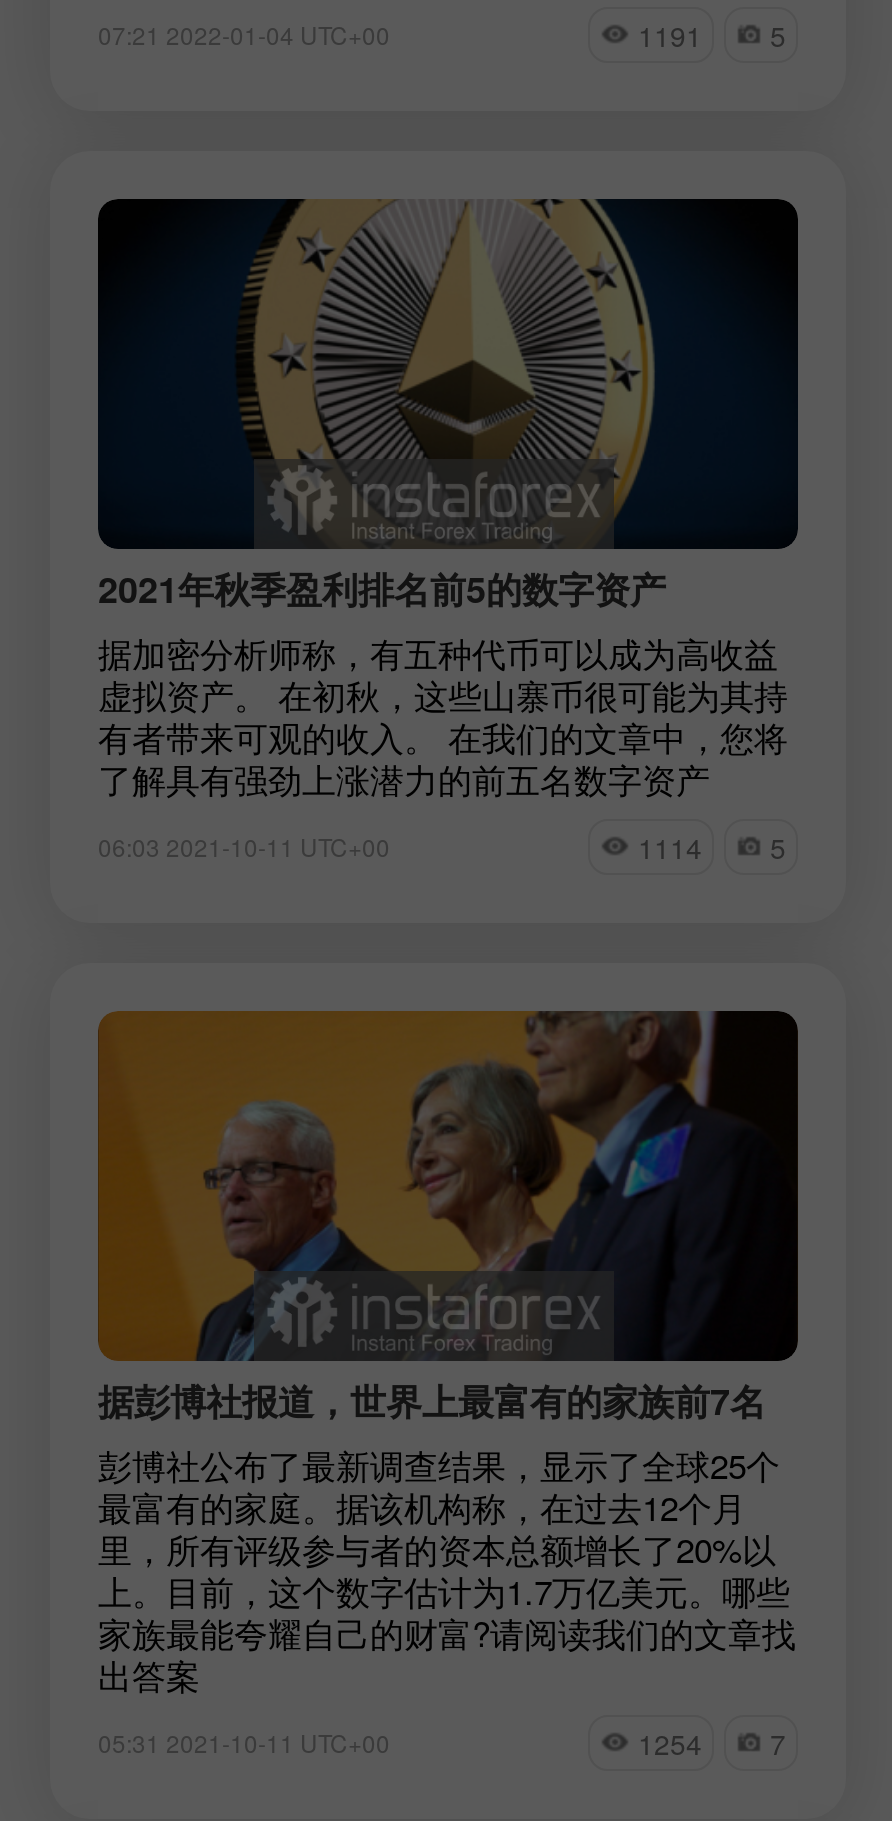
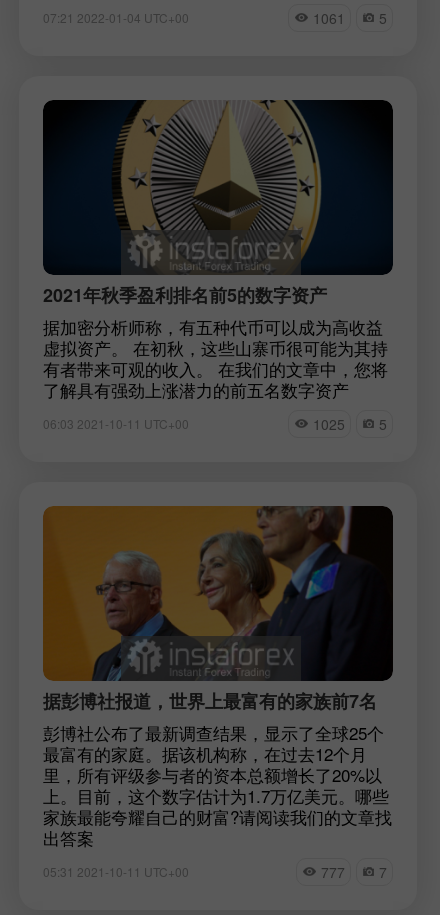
- 1191 5
+ 1061 5

- 1114 5
+ 1025 5

- 1254 7
+ 777 7
